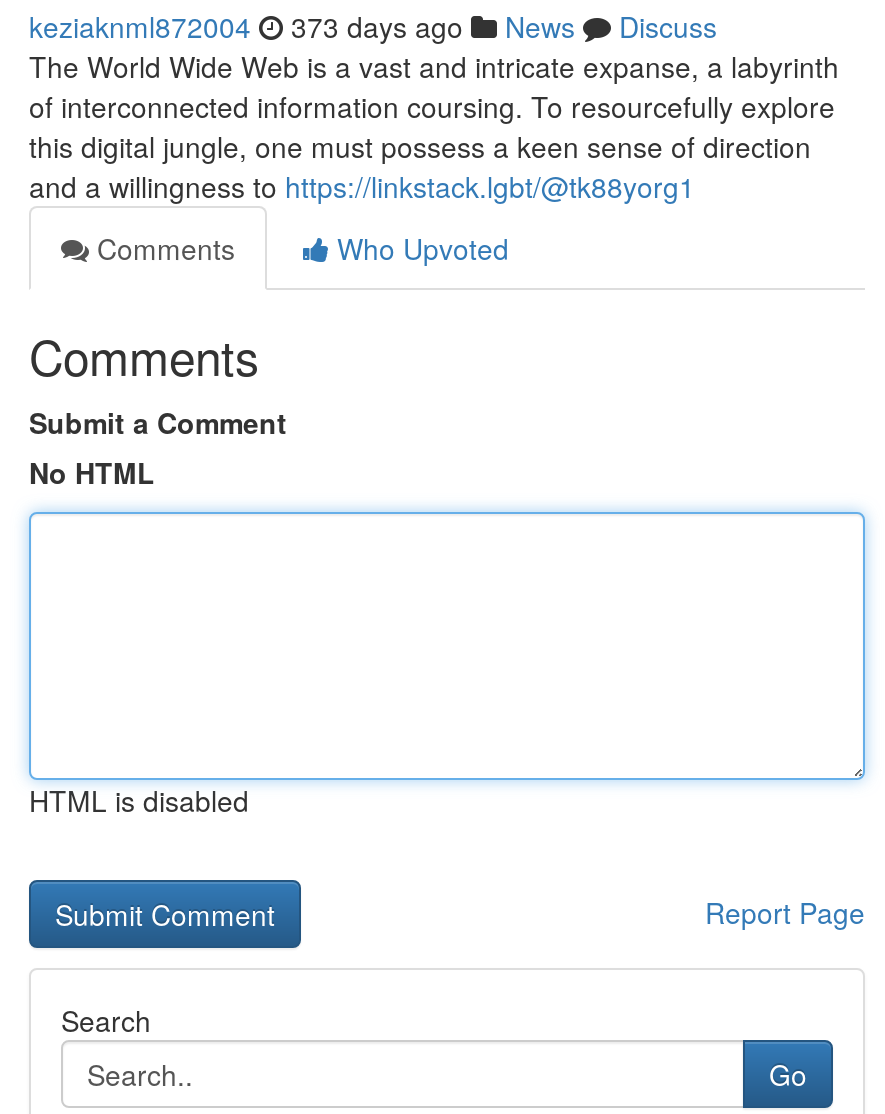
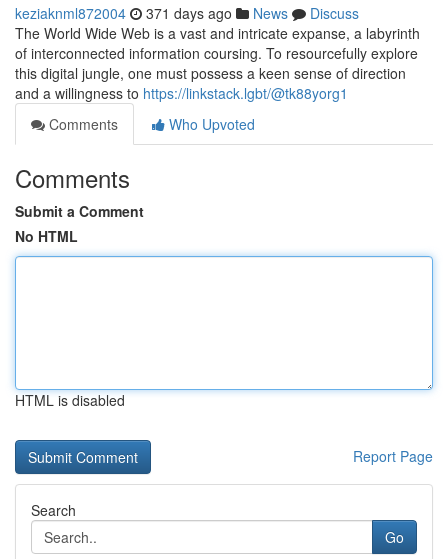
- keziaknml872004 373 days ago News Discuss
+ keziaknml872004 371 days ago News Discuss
